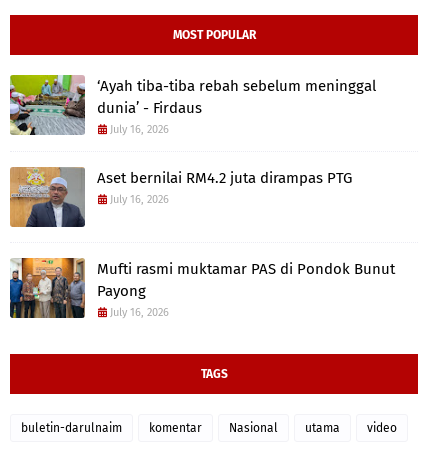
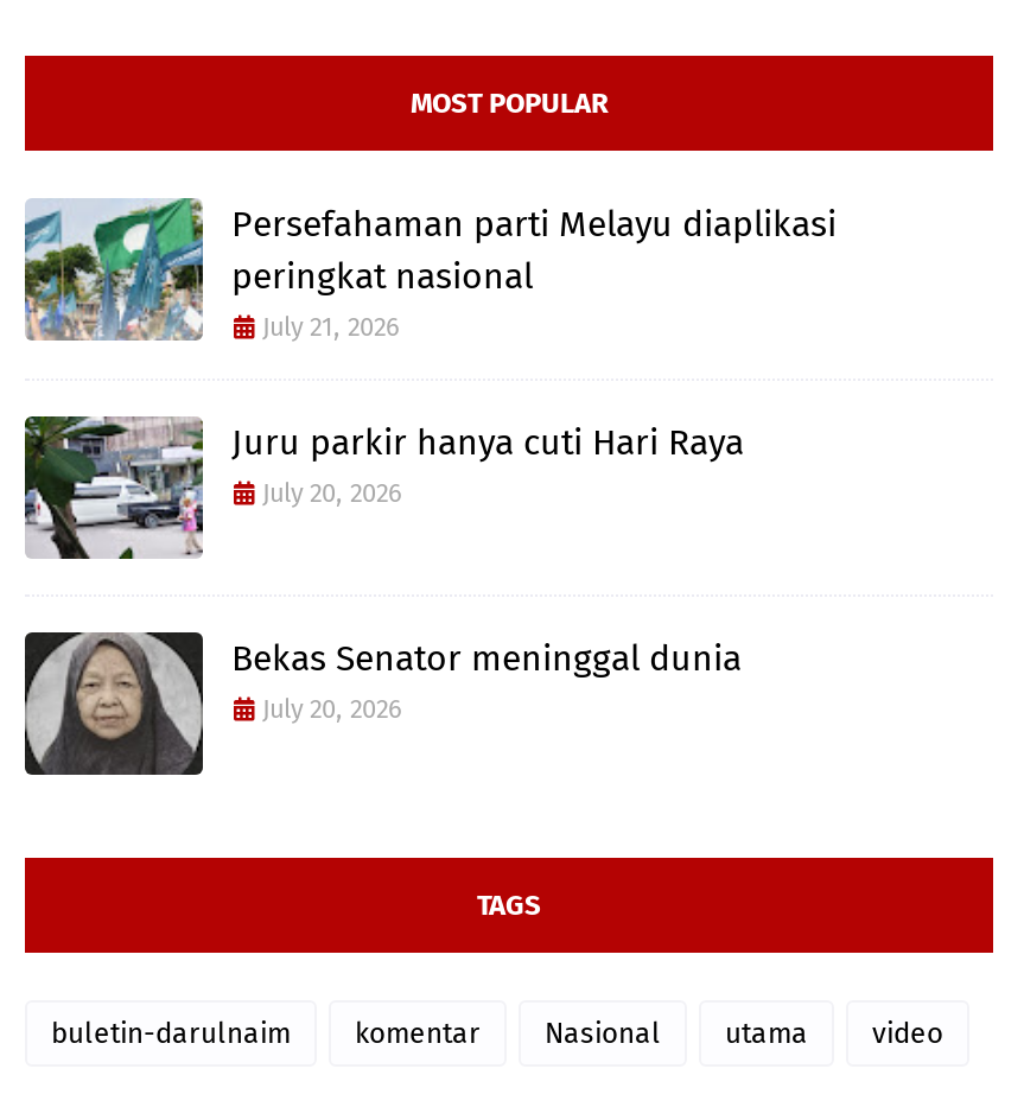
- [image]
- ‘Ayah tiba-tiba rebah sebelum meninggal
- dunia’ - Firdaus
- July 16, 2026
+ [image]
+ Persefahaman parti Melayu diaplikasi
+ peringkat nasional
+ July 21, 2026

- [image]
- Aset bernilai RM4.2 juta dirampas PTG
- July 16, 2026
+ [image]
+ Juru parkir hanya cuti Hari Raya
+ July 20, 2026

- [image]
- Mufti rasmi muktamar PAS di Pondok Bunut
- Payong
- July 16, 2026
+ [image]
+ Bekas Senator meninggal dunia
+ July 20, 2026
